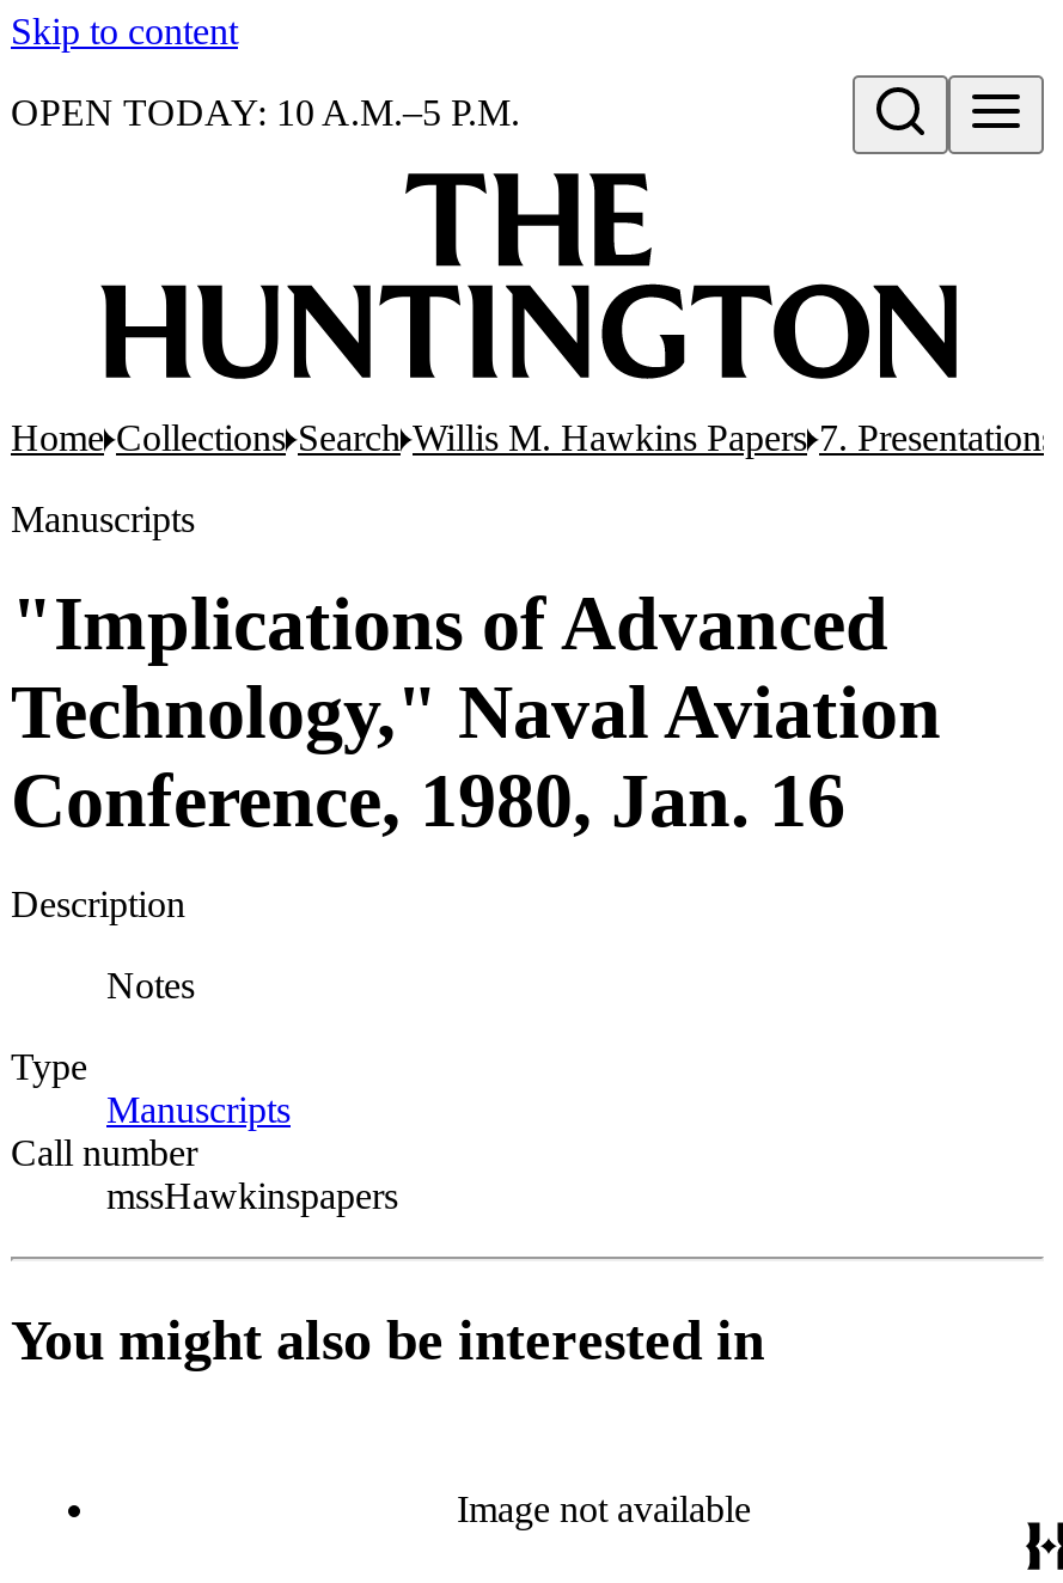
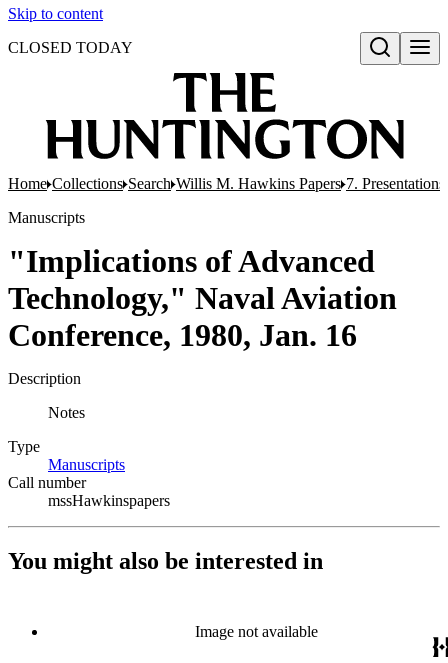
- OPEN TODAY: 10 A.M.–5 P.M.
+ CLOSED TODAY
